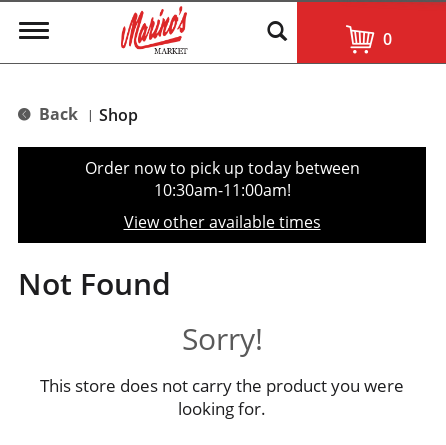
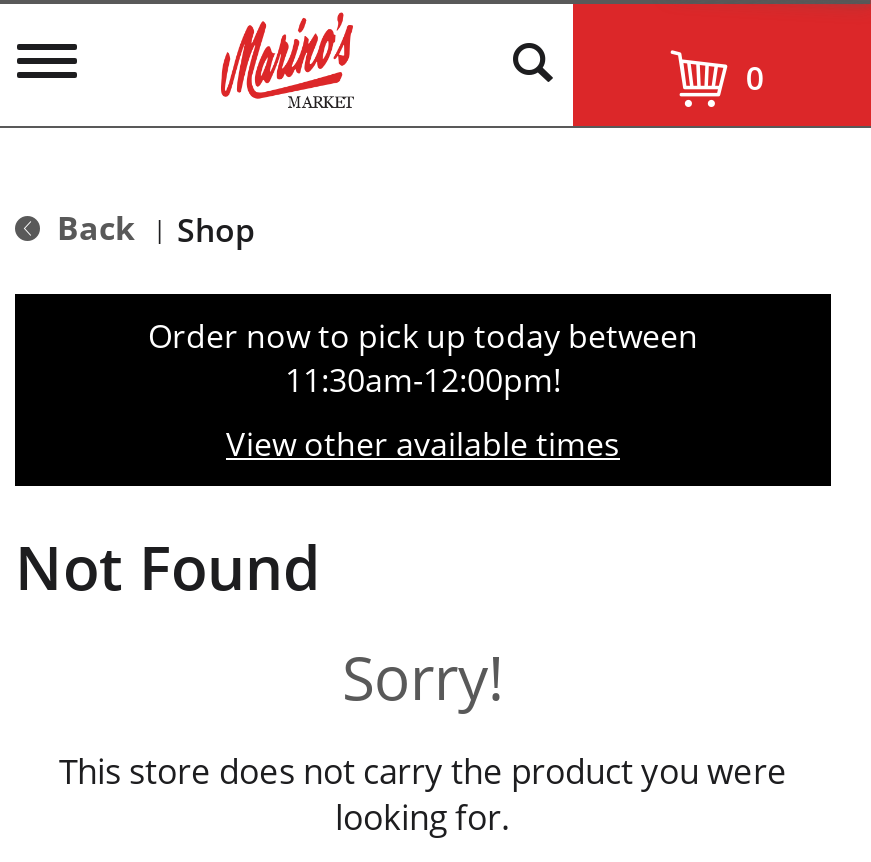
- 10:30am-11:00am!
+ 11:30am-12:00pm!
